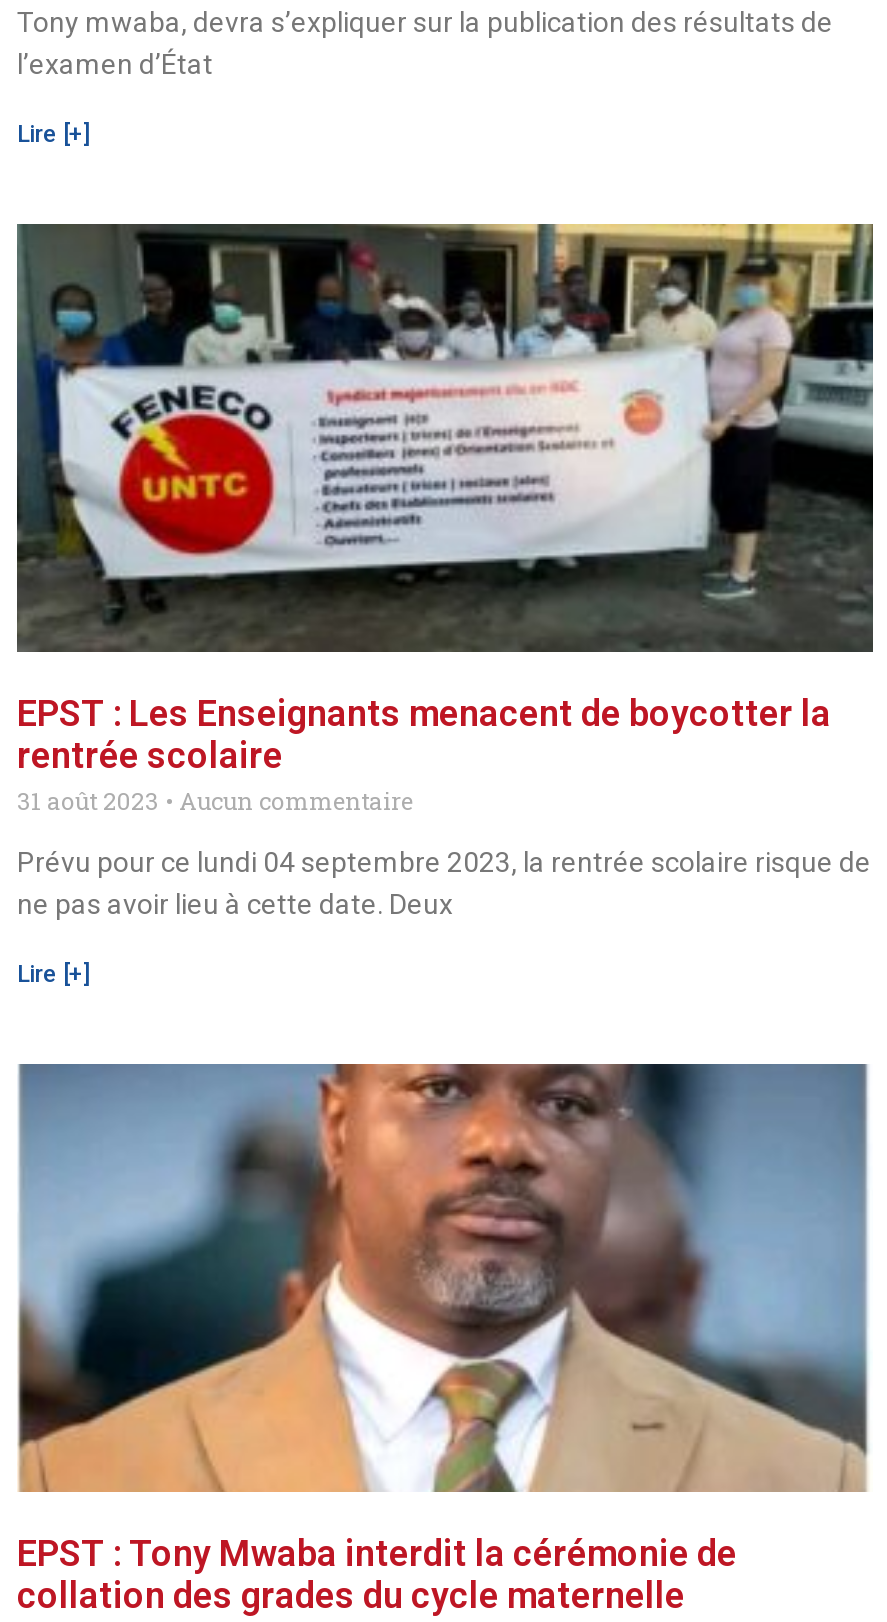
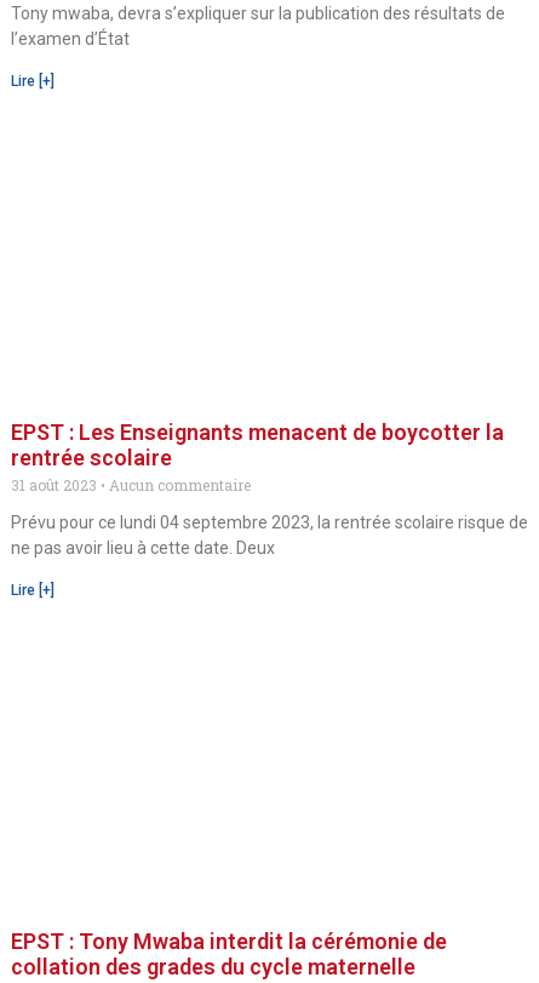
- [image]

- [image]
